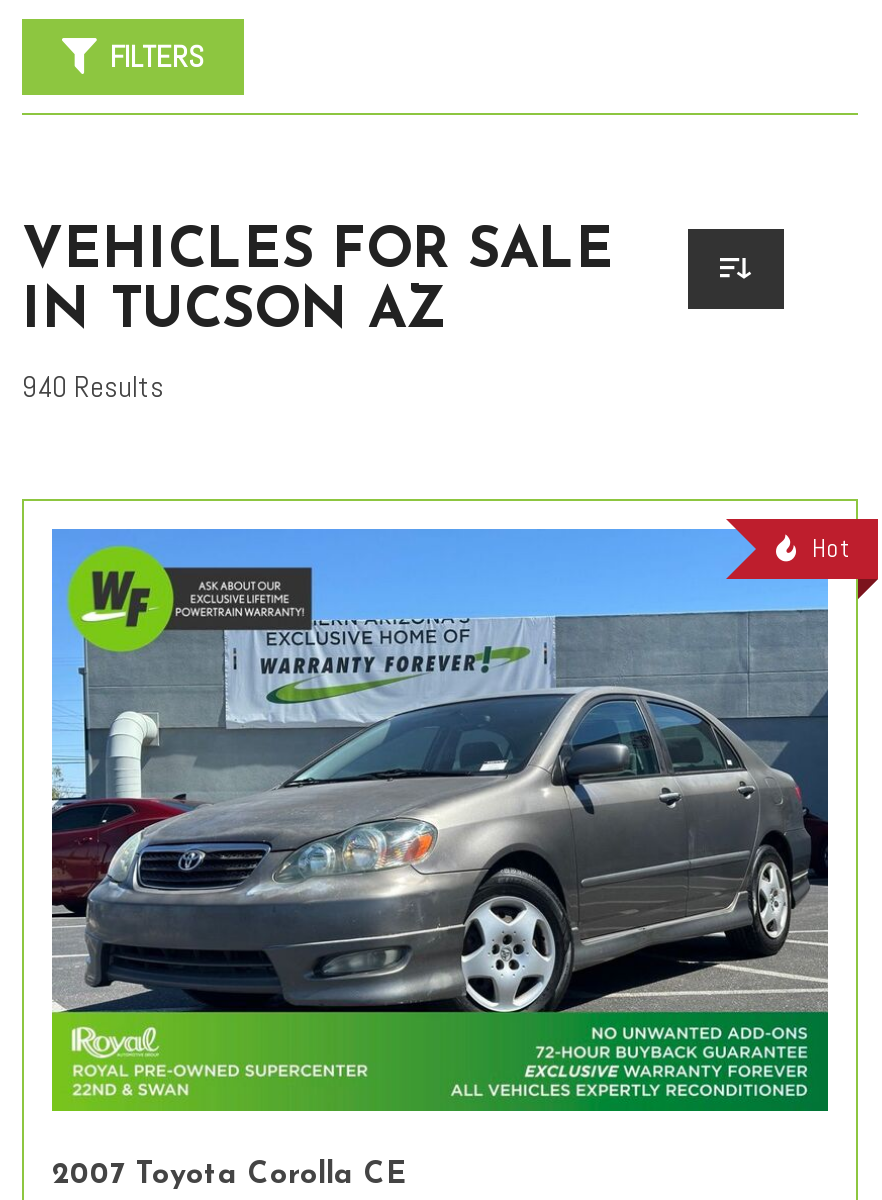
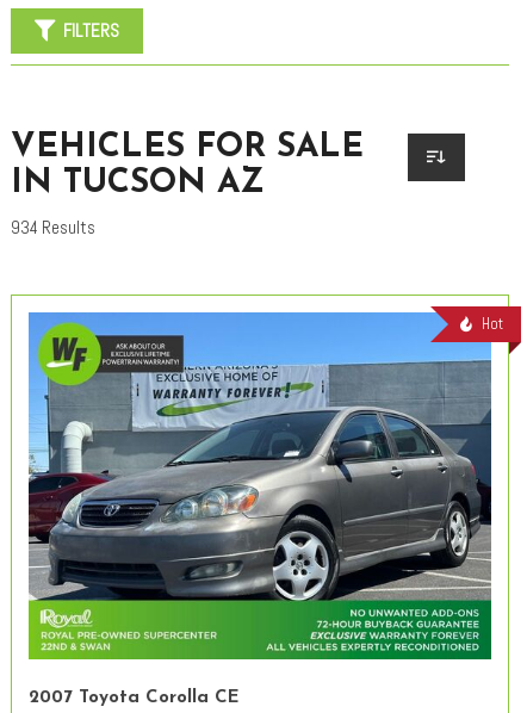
- 940 Results
+ 934 Results
